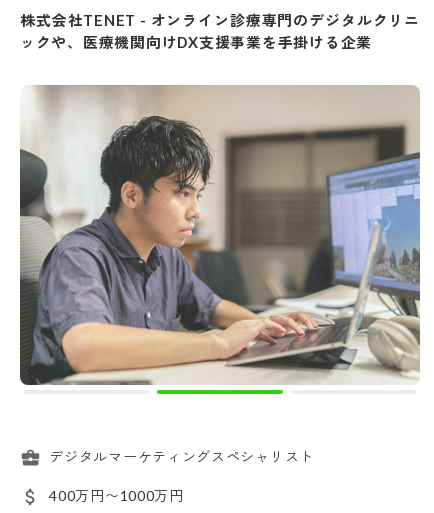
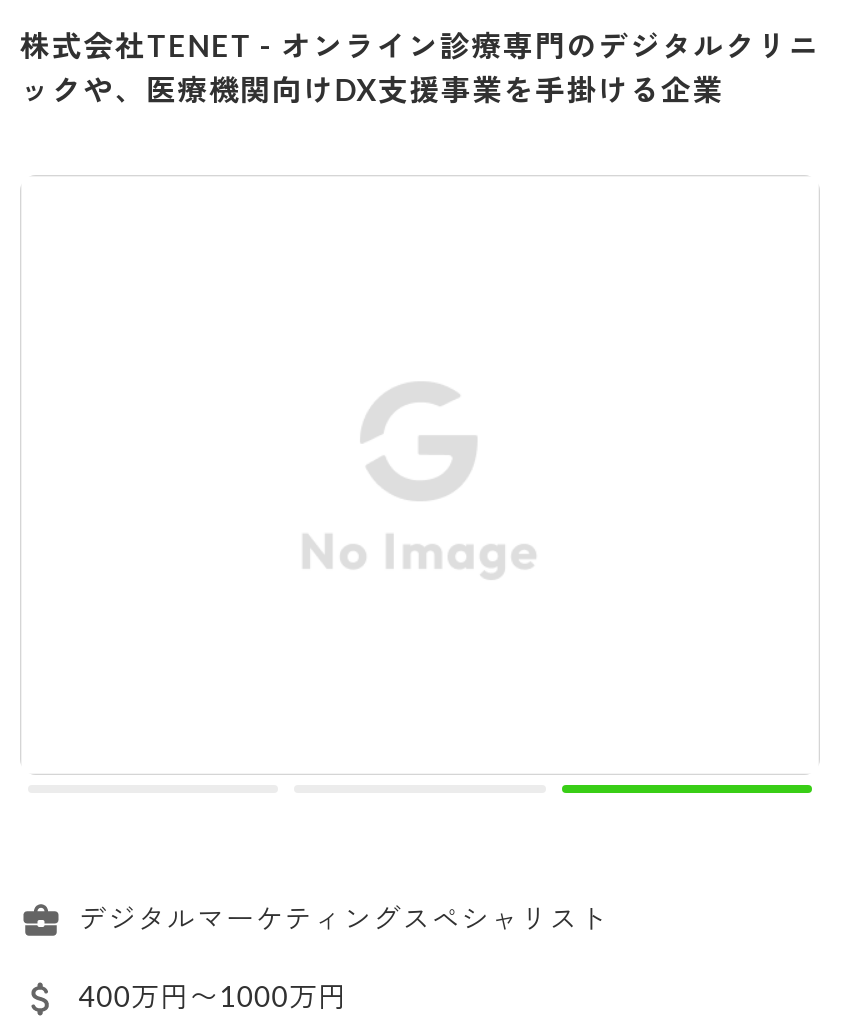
- [image]
